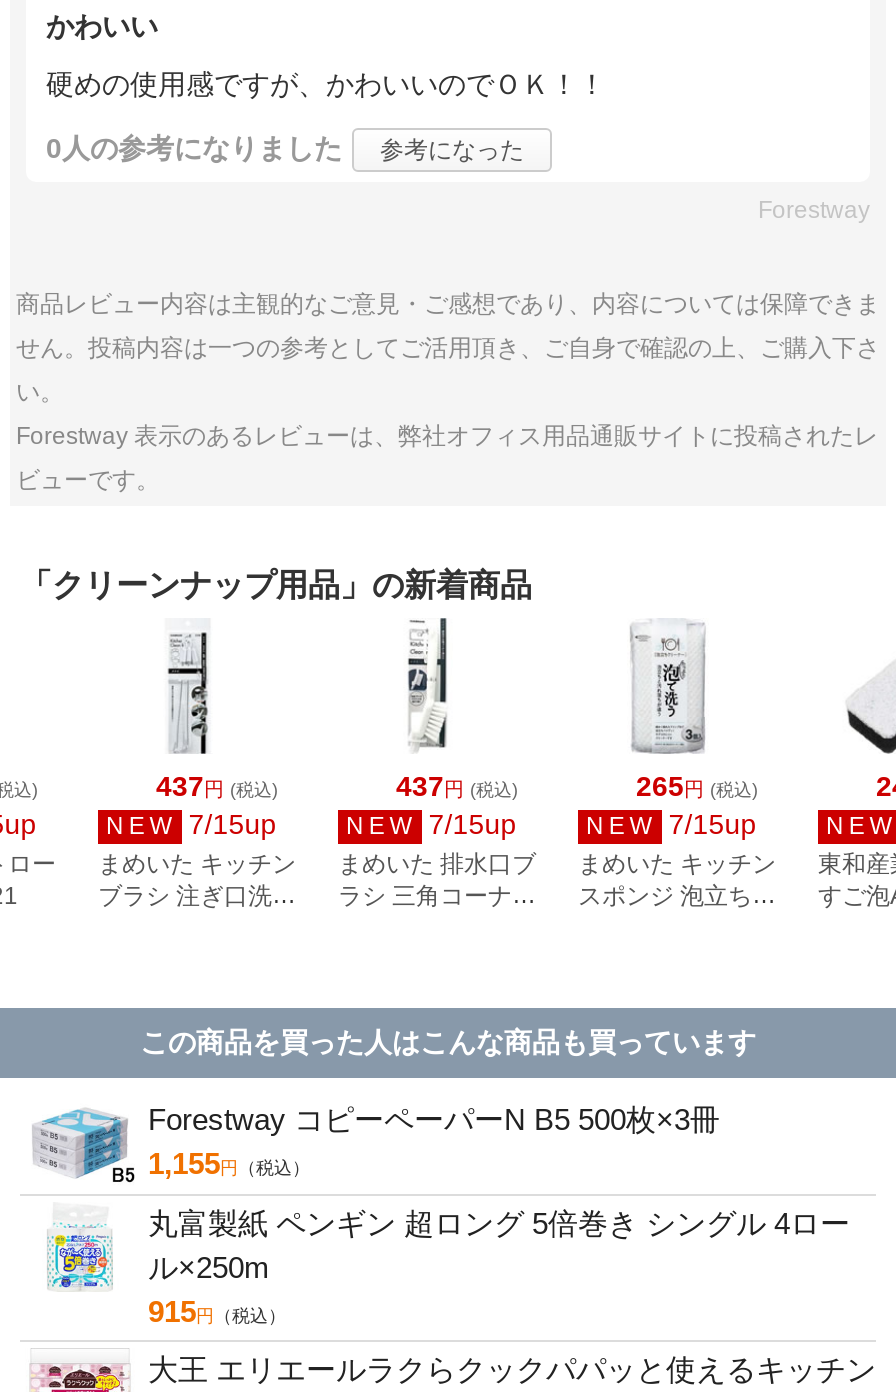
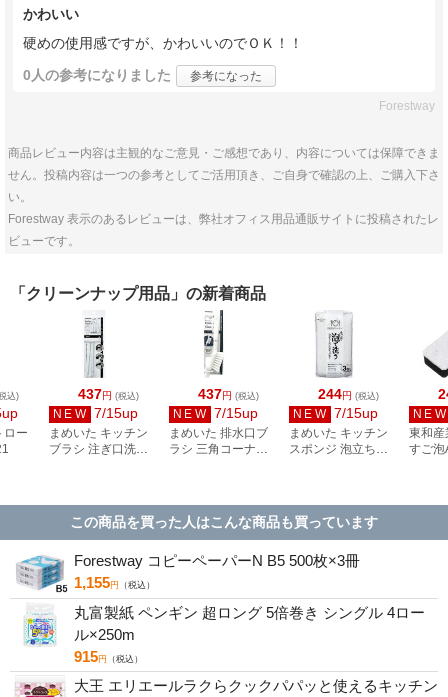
- 265円(税込)
+ 244円(税込)
